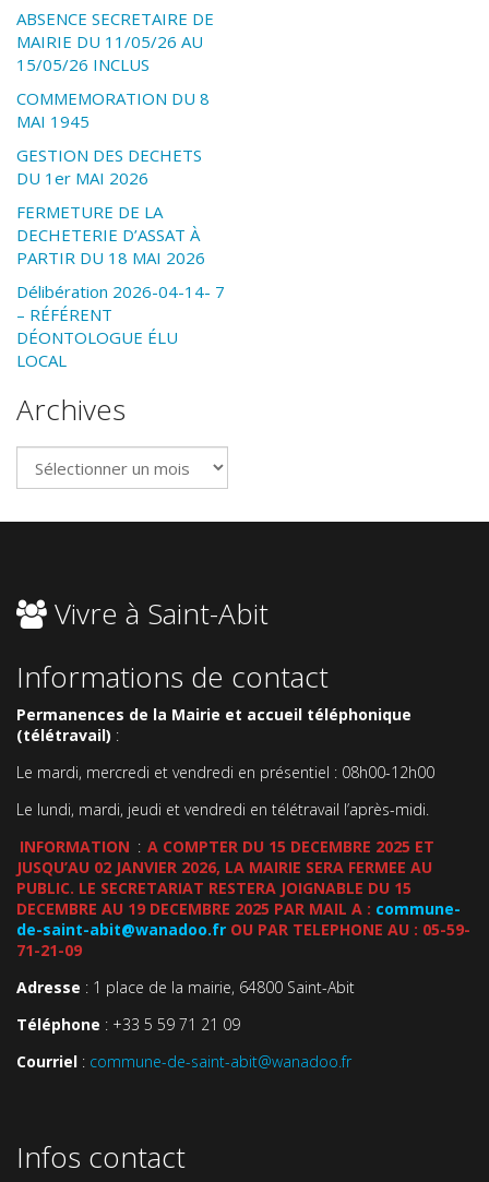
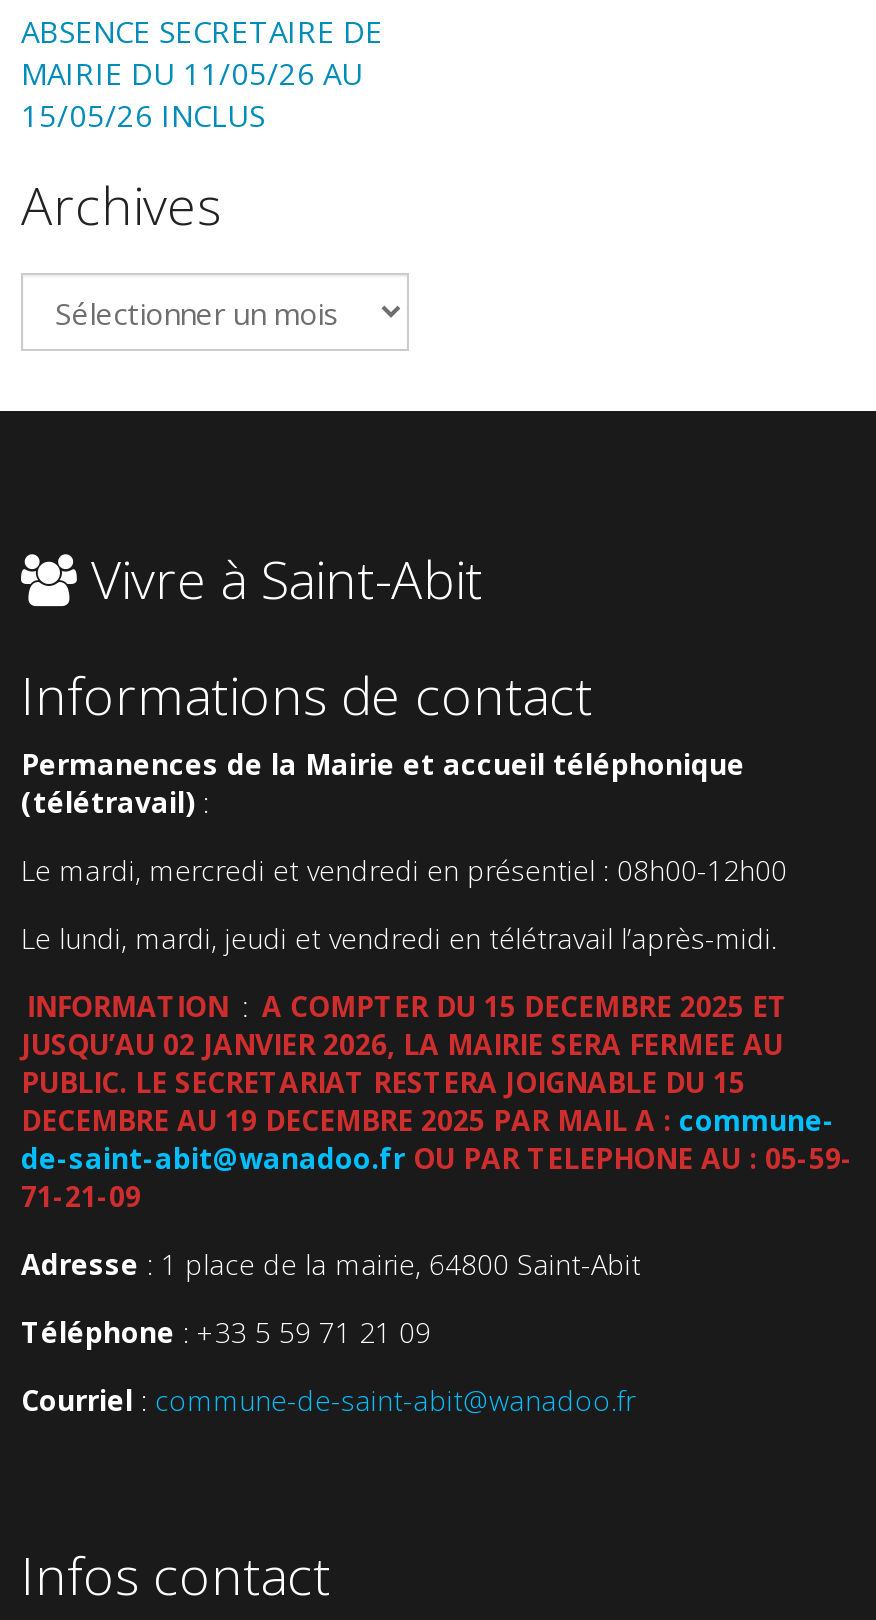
- COMMEMORATION DU 8
- MAI 1945
- GESTION DES DECHETS
- DU 1er MAI 2026
- FERMETURE DE LA
- DECHETERIE D’ASSAT À
- PARTIR DU 18 MAI 2026
- Délibération 2026-04-14- 7
- – RÉFÉRENT
- DÉONTOLOGUE ÉLU
- LOCAL
